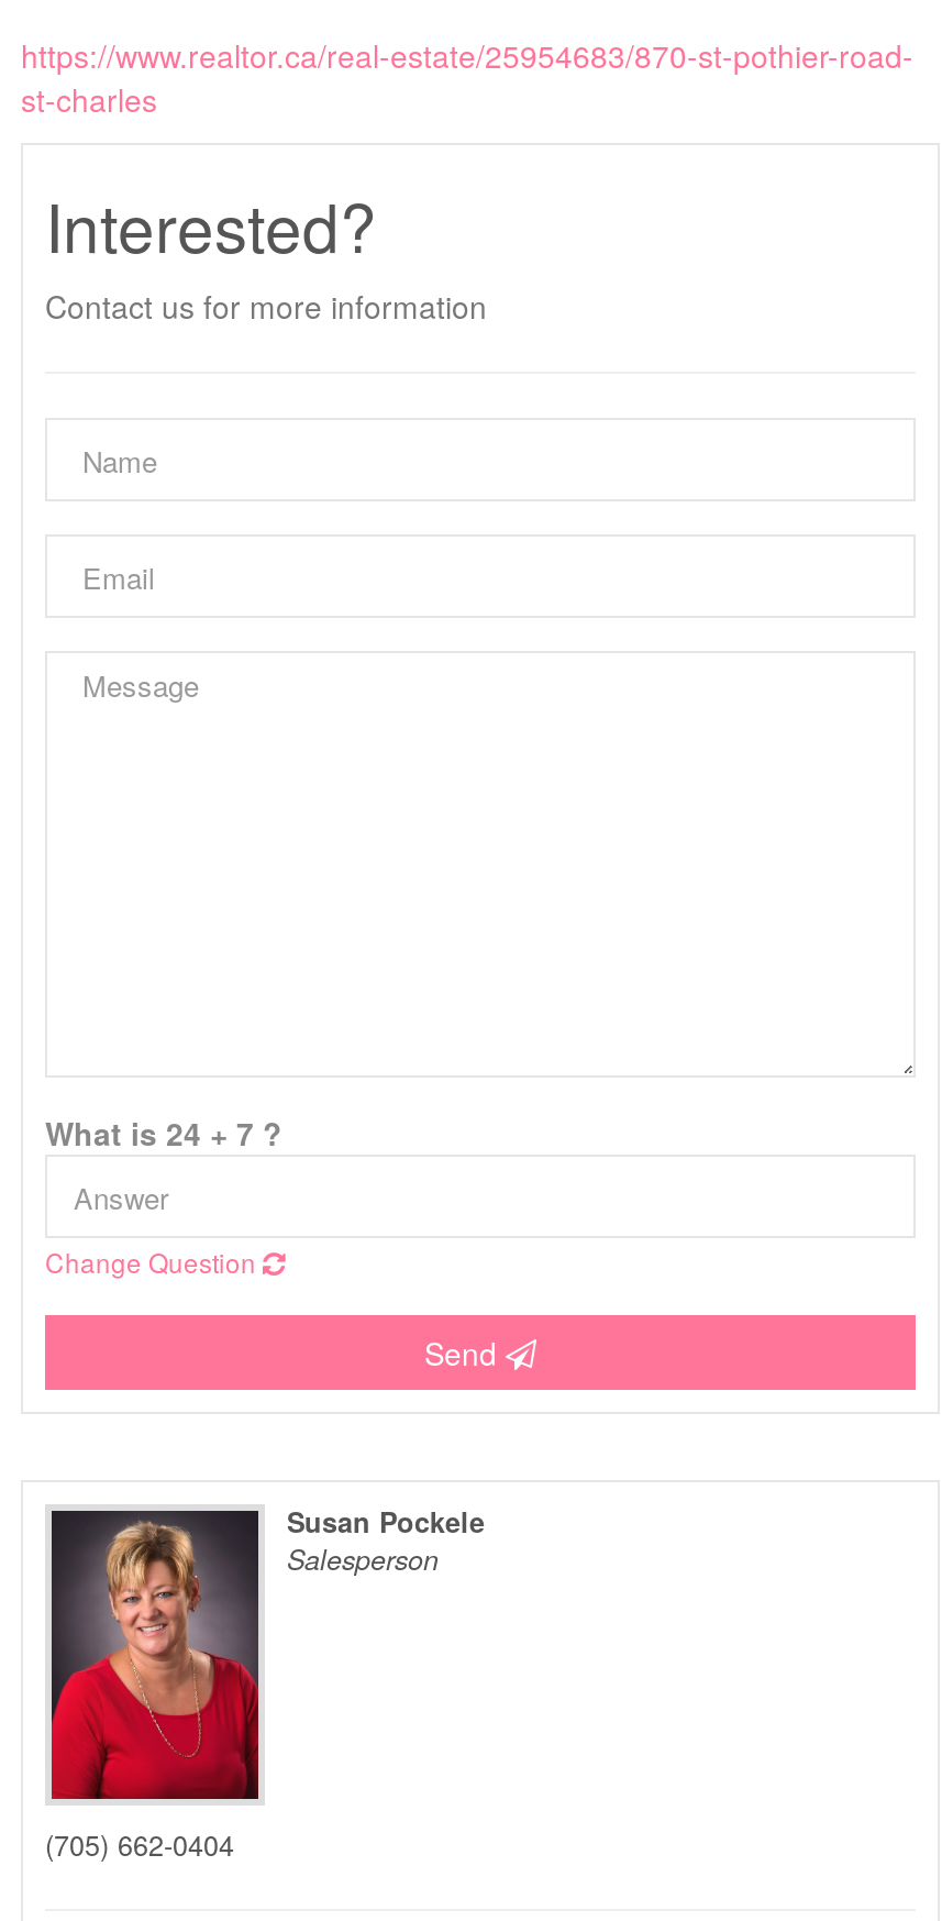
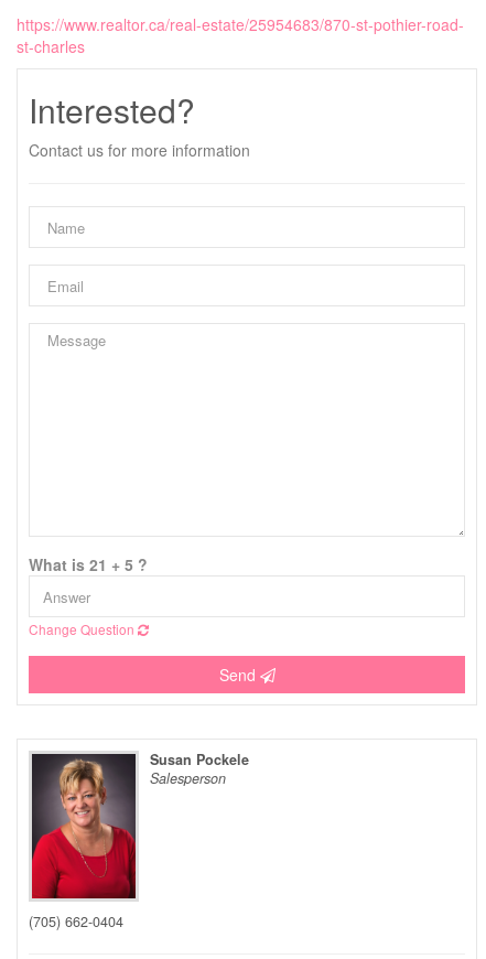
- What is 24 + 7 ?
+ What is 21 + 5 ?
